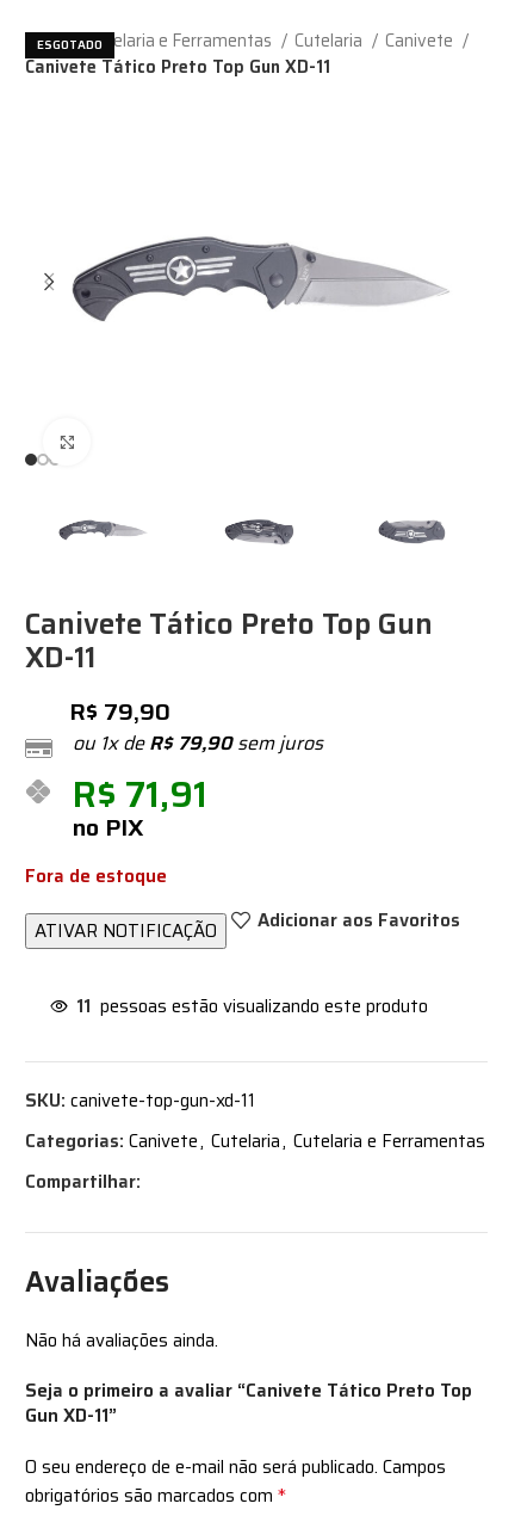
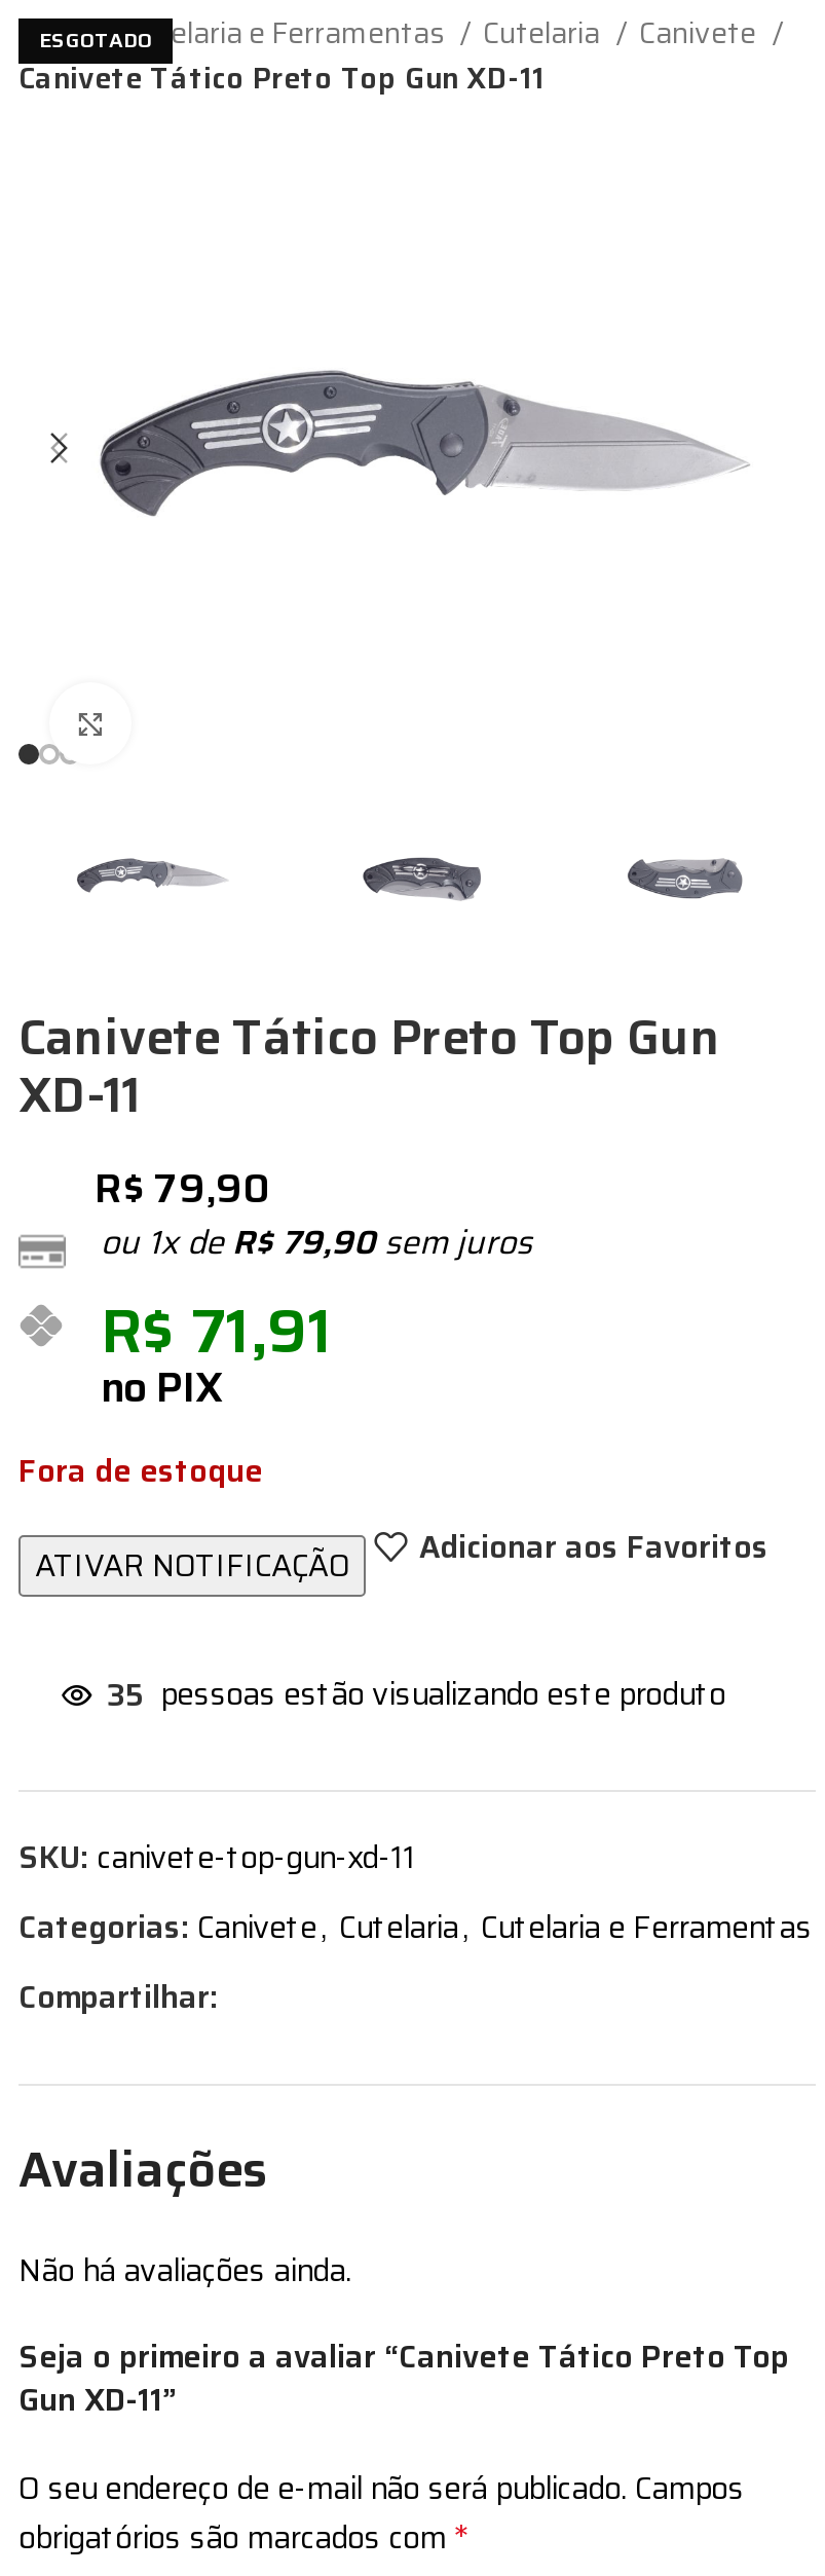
- 11 pessoas estão visualizando este produto
+ 35 pessoas estão visualizando este produto
